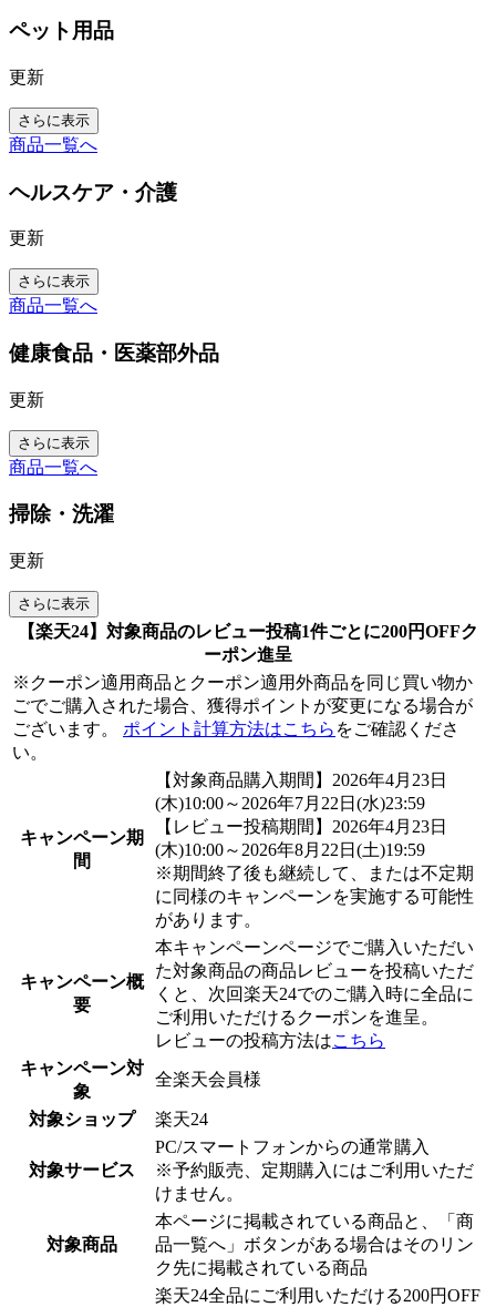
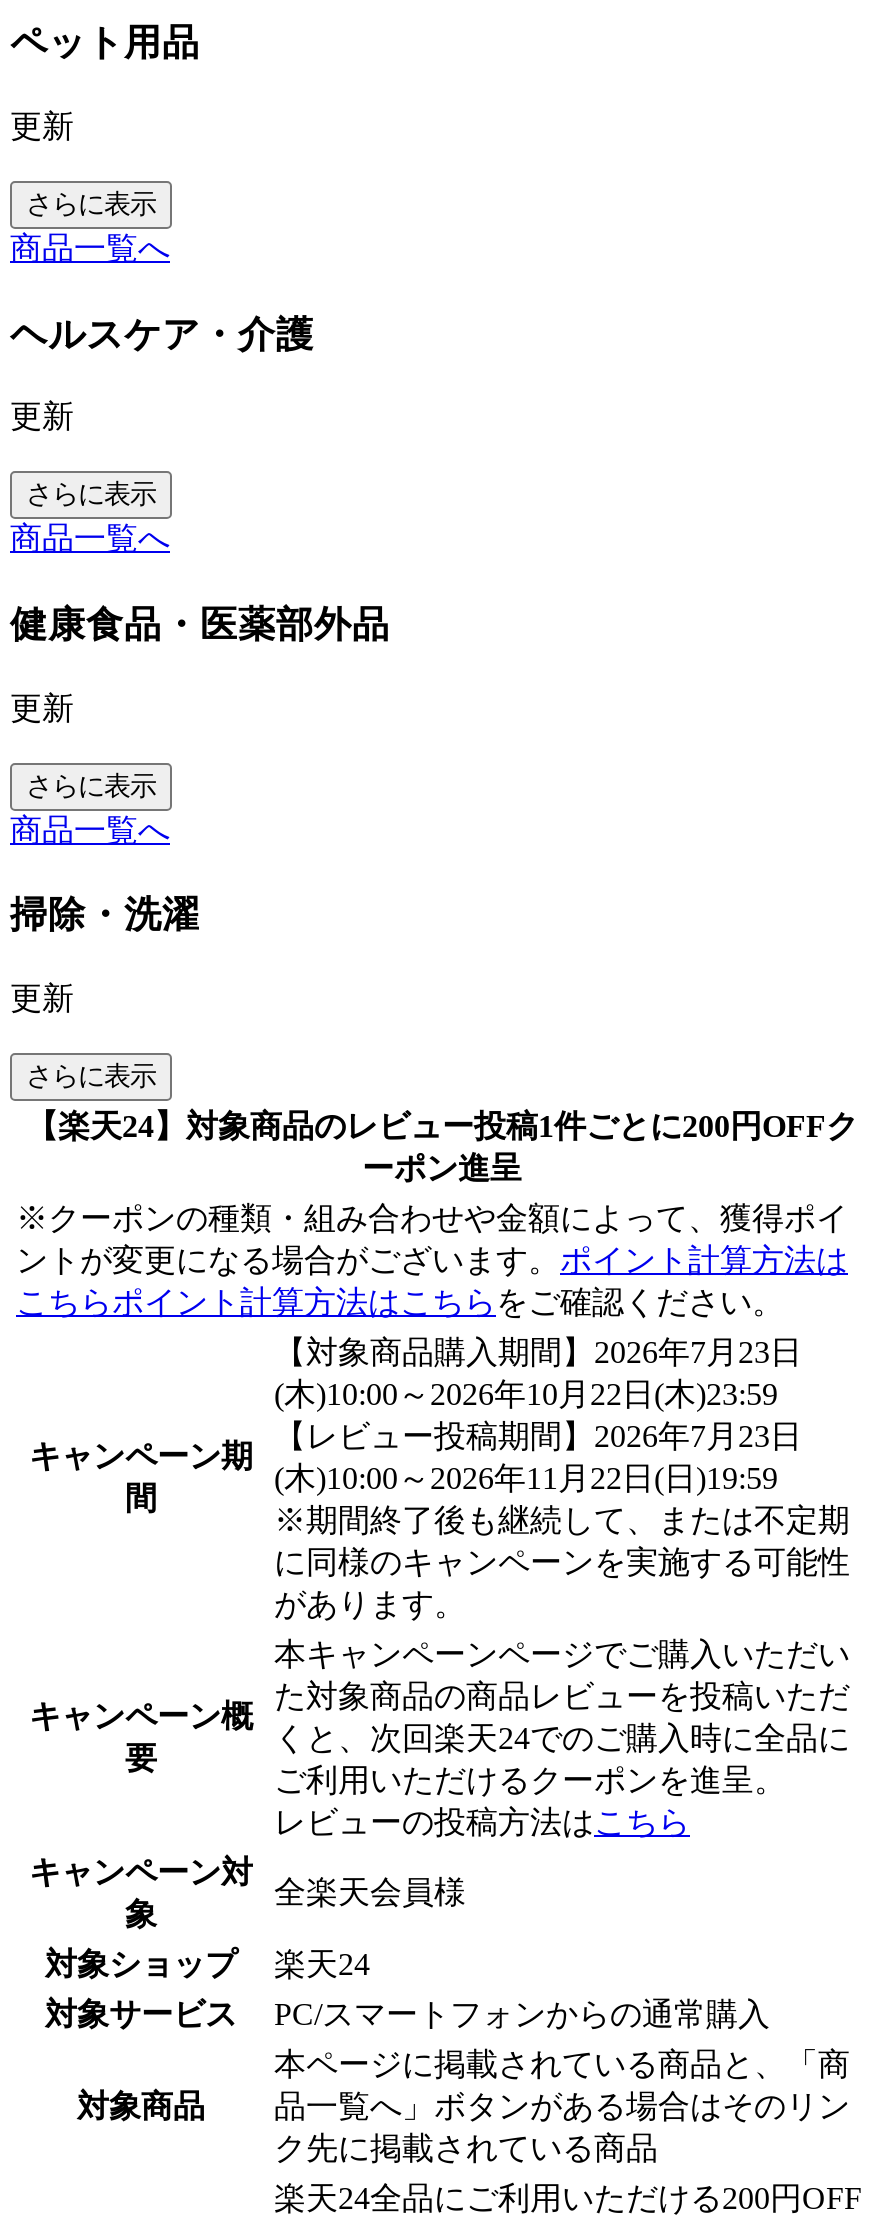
- ※クーポン適用商品とクーポン適用外商品を同じ買い物か
- ごでご購入された場合、獲得ポイントが変更になる場合が
- ございます。ポイント計算方法はこちらをご確認くださ
- い。
+ ※クーポンの種類・組み合わせや金額によって、獲得ポイ
+ ントが変更になる場合がございます。ポイント計算方法は
+ こちらポイント計算方法はこちらをご確認ください。

- 【対象商品購入期間】2026年4月23日
+ 【対象商品購入期間】2026年7月23日

- (木)10:00～2026年7月22日(水)23:59
+ (木)10:00～2026年10月22日(木)23:59

- 【レビュー投稿期間】2026年4月23日
+ 【レビュー投稿期間】2026年7月23日

- (木)10:00～2026年8月22日(土)19:59
+ (木)10:00～2026年11月22日(日)19:59

- ※予約販売、定期購入にはご利用いただ
- けません。
